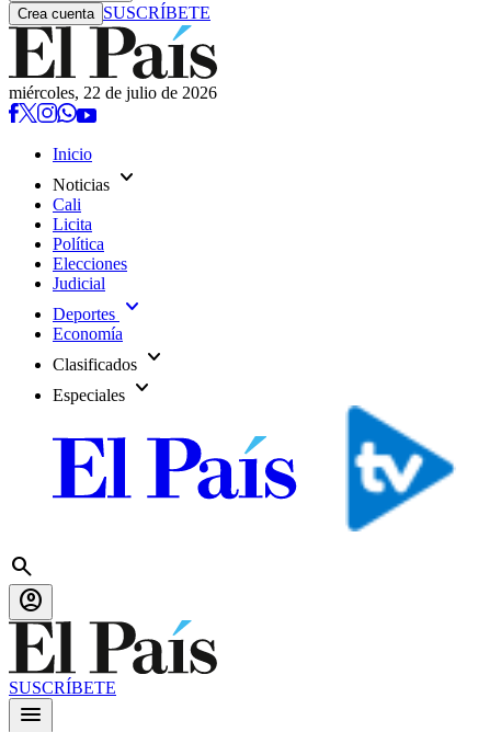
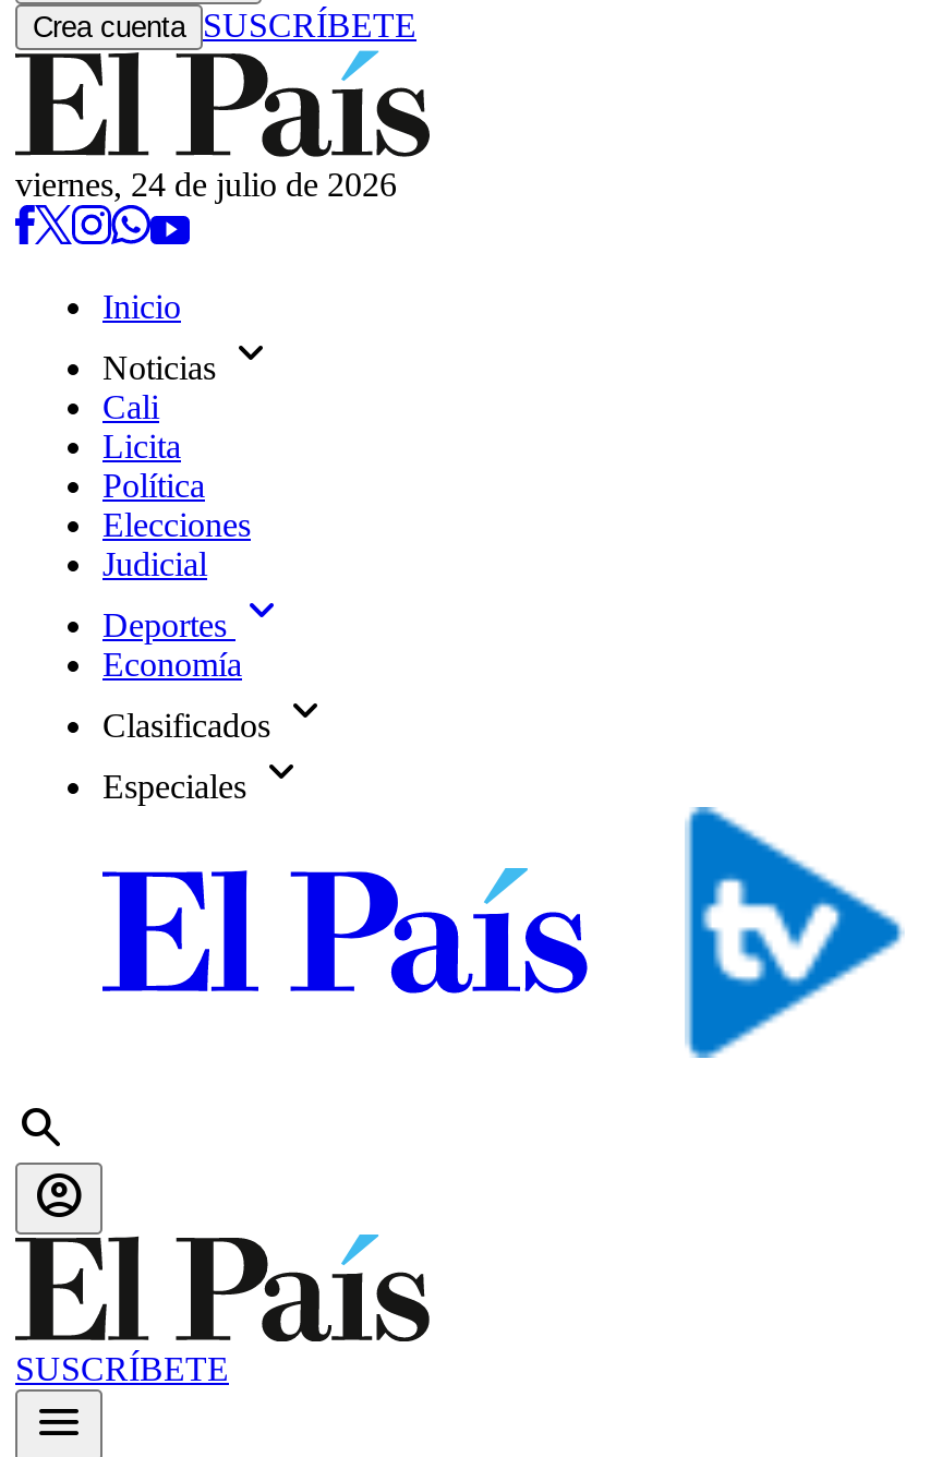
- miércoles, 22 de julio de 2026
+ viernes, 24 de julio de 2026
